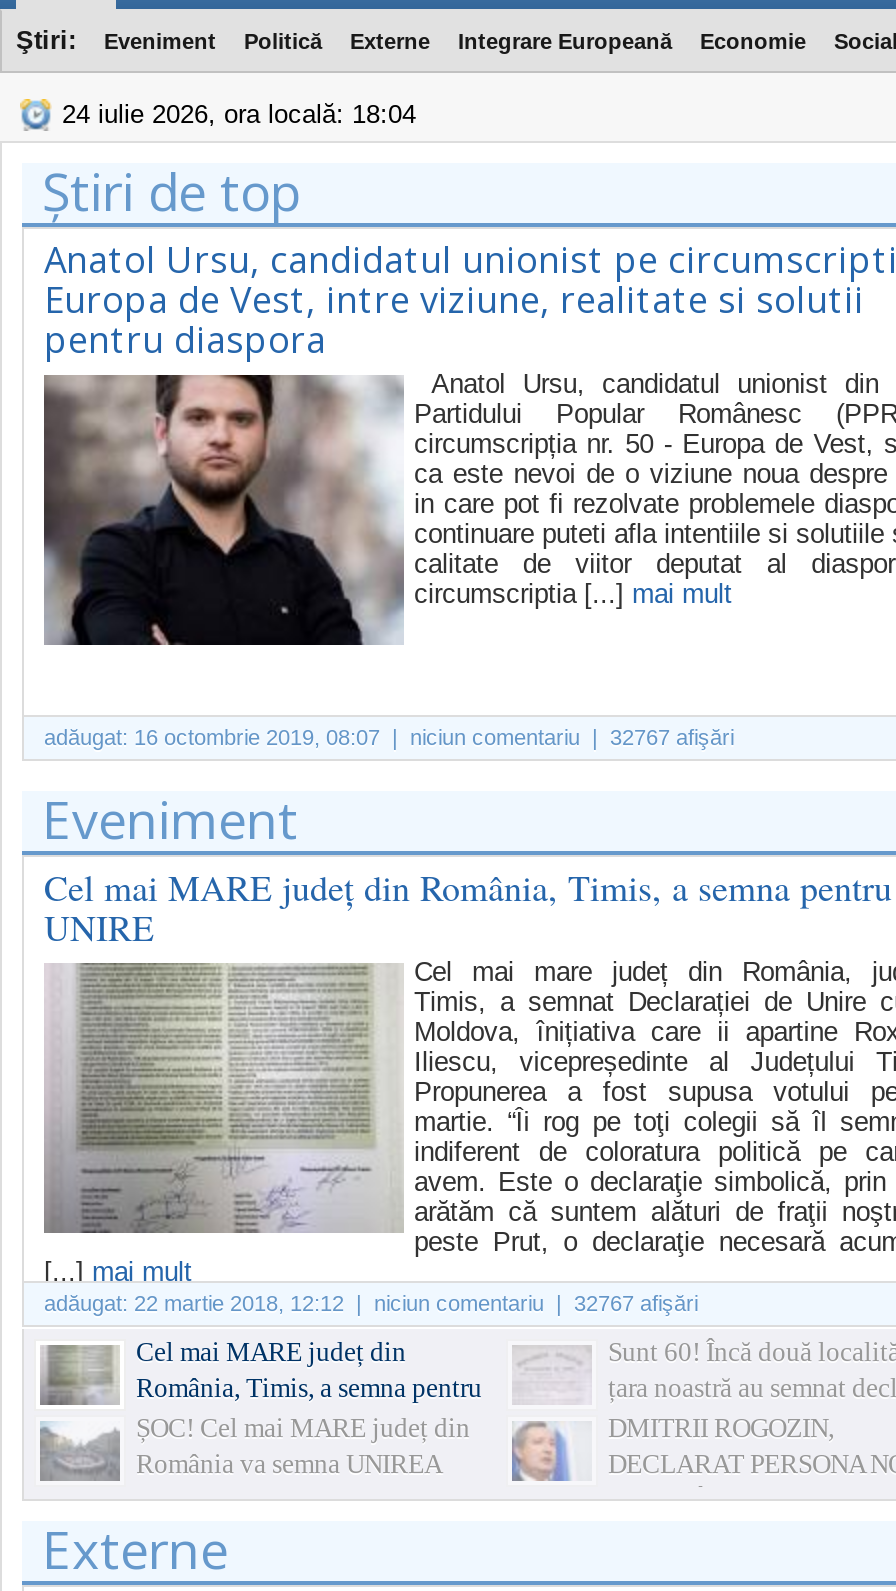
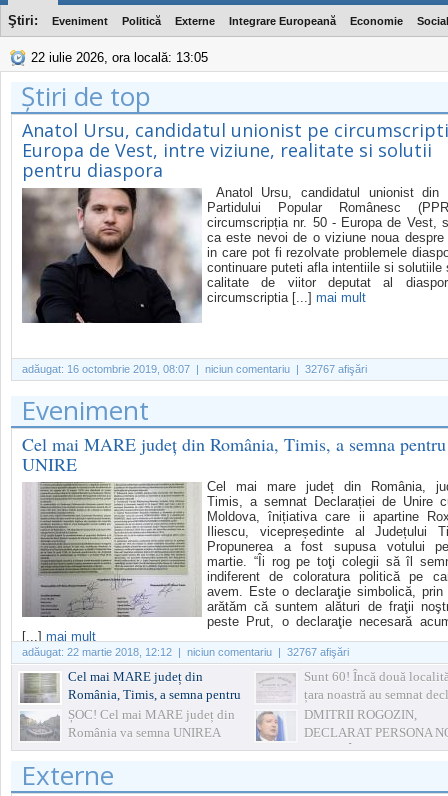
- 24 iulie 2026, ora locală: 18:04
+ 22 iulie 2026, ora locală: 13:05
